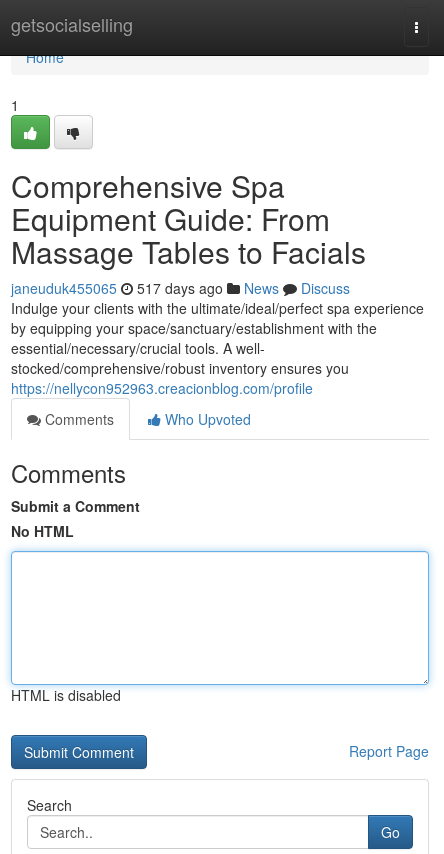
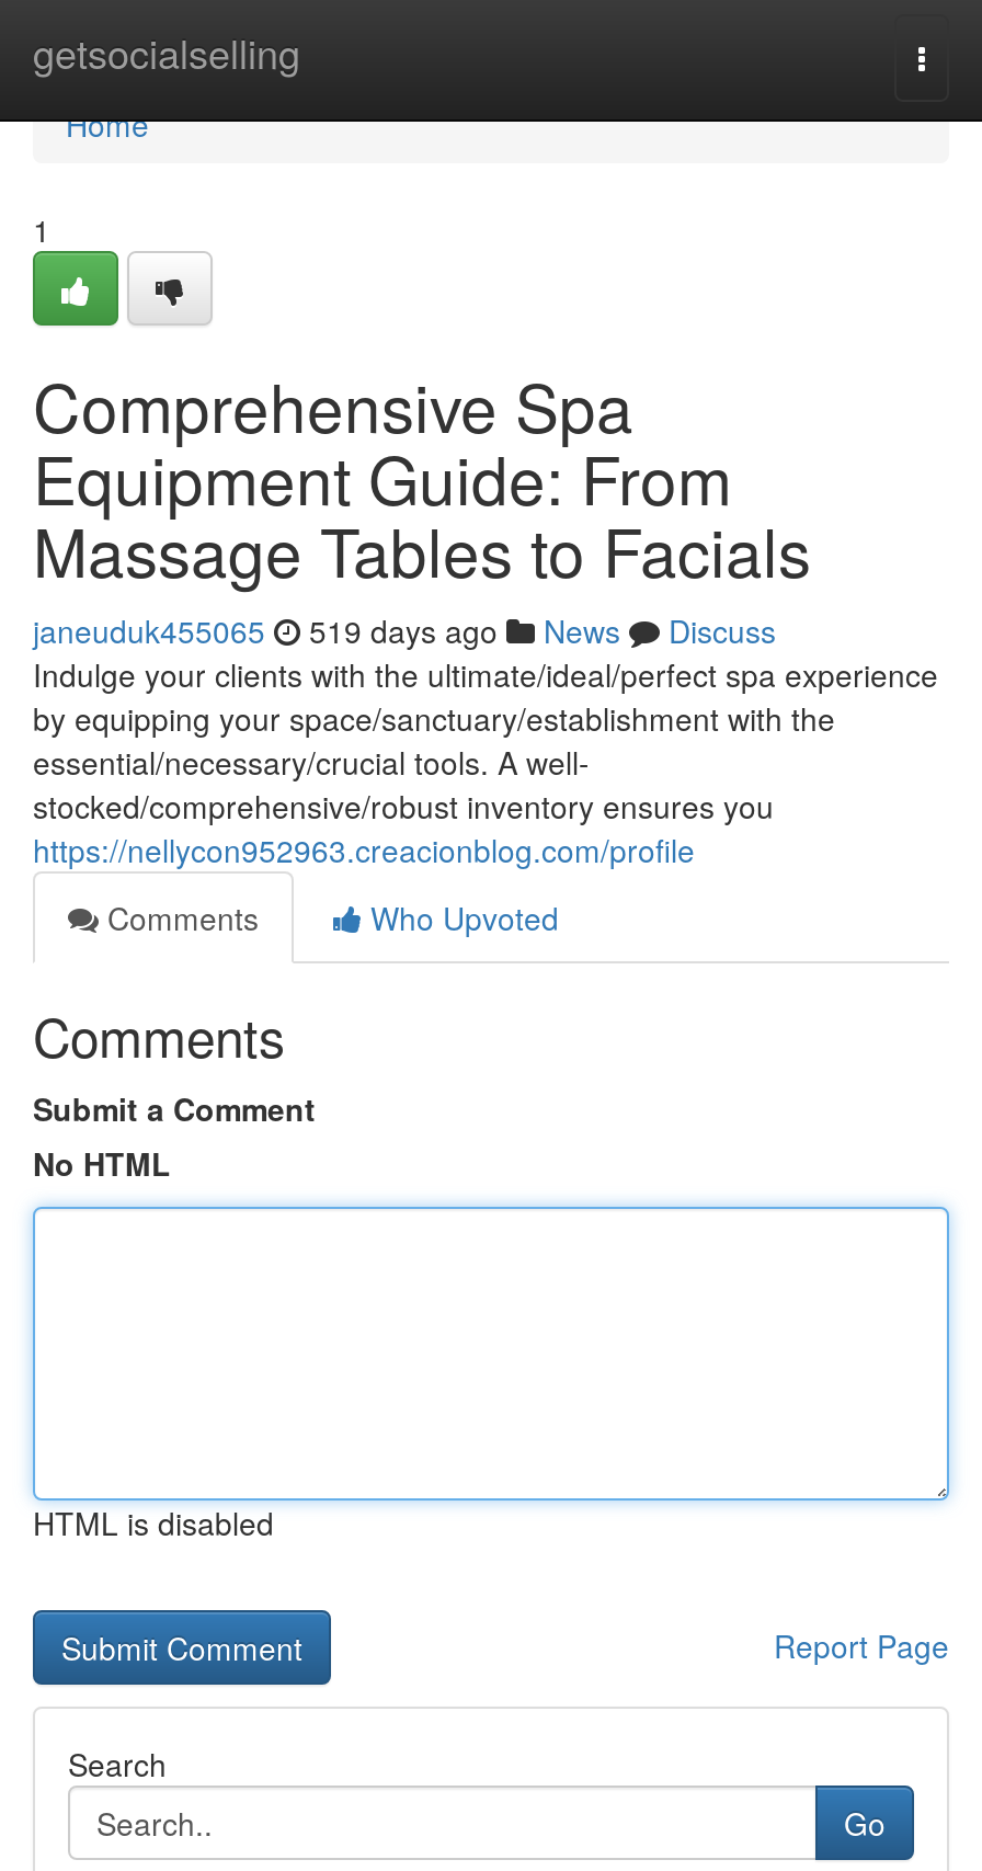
- janeuduk455065 517 days ago News Discuss
+ janeuduk455065 519 days ago News Discuss
